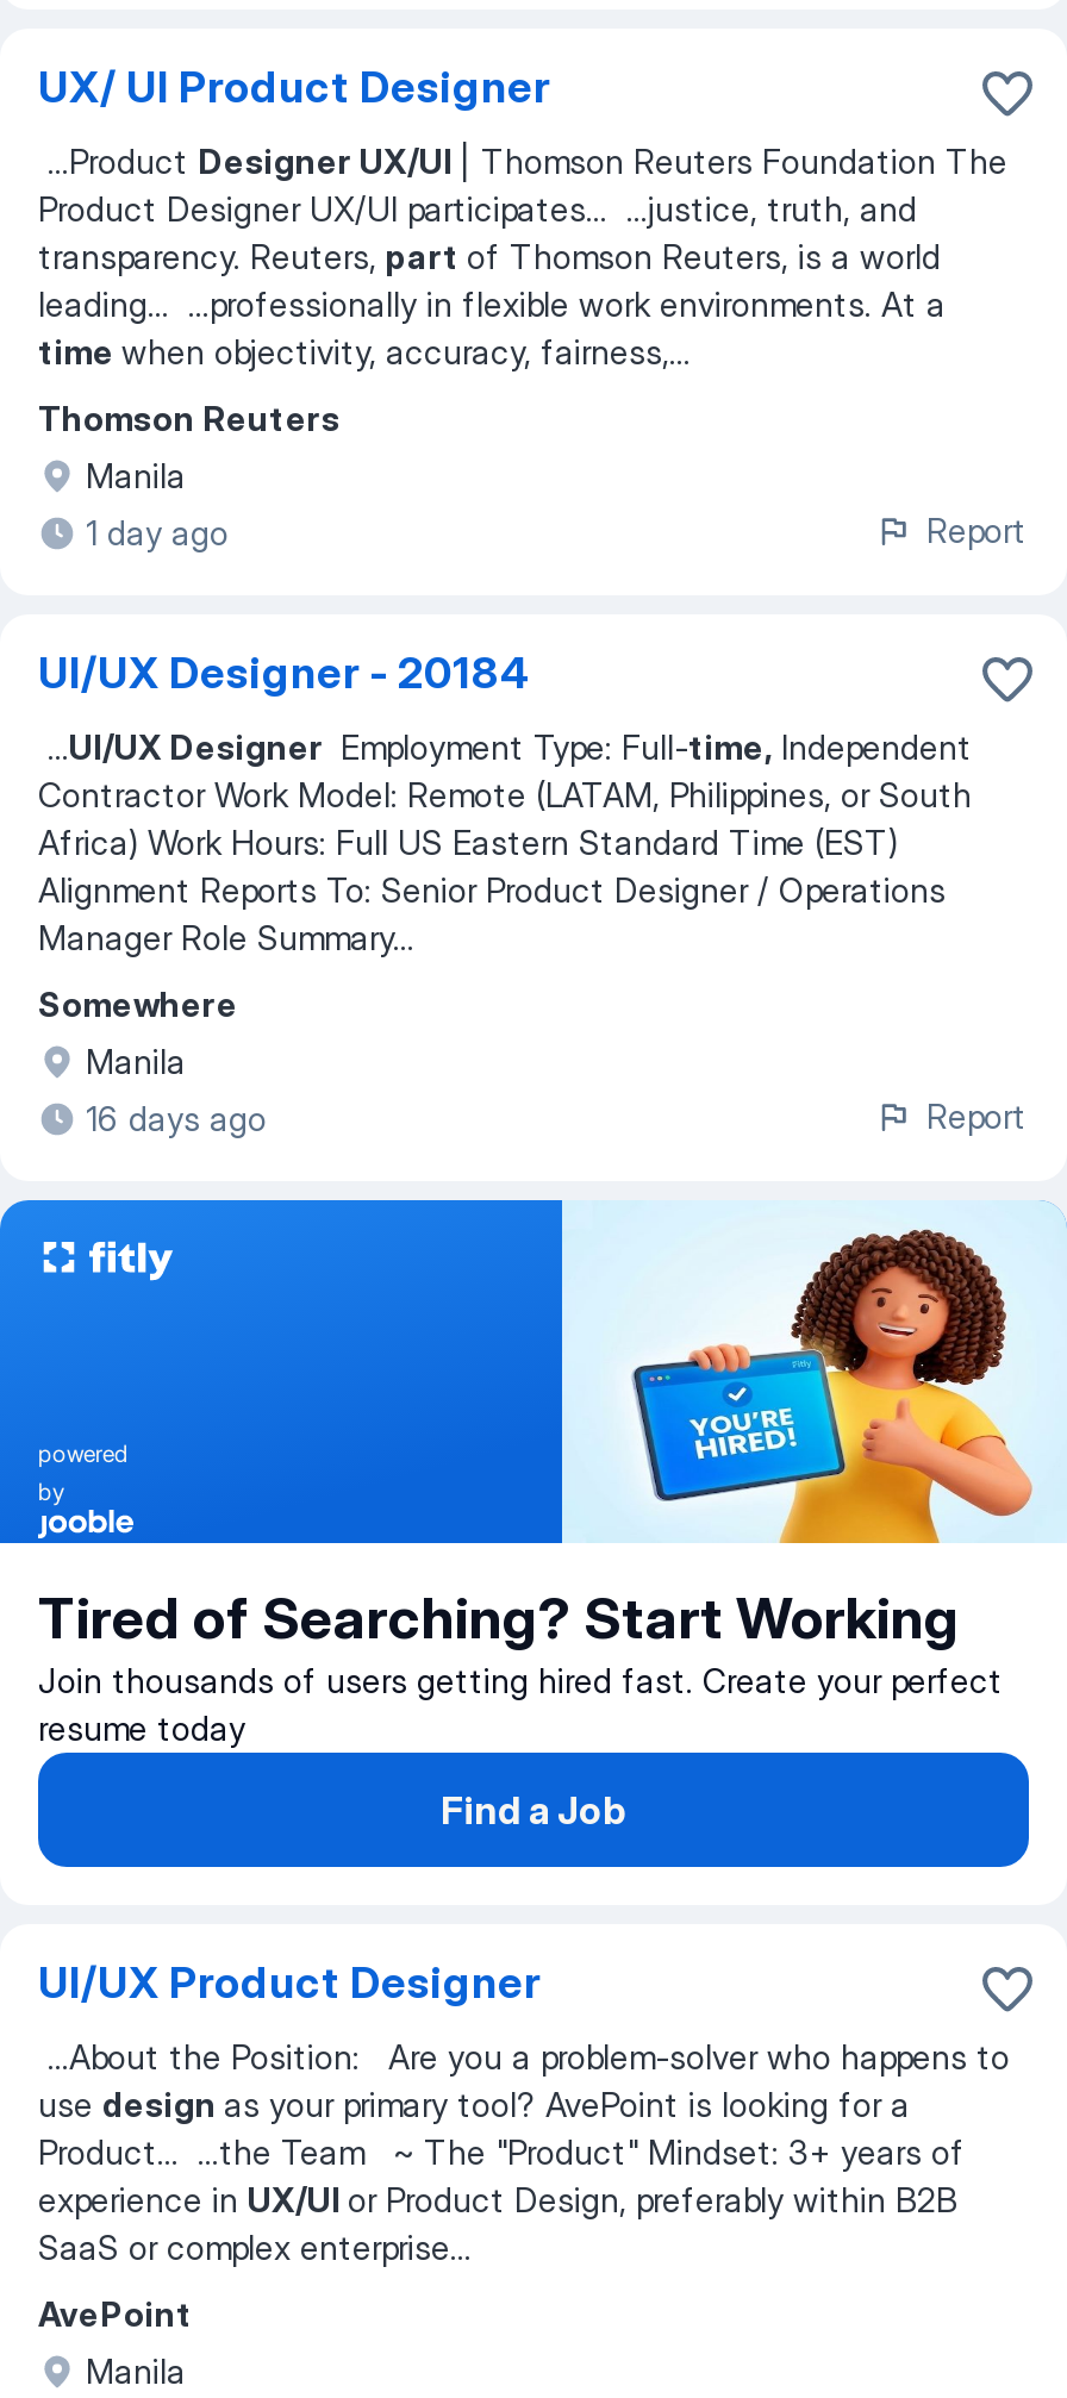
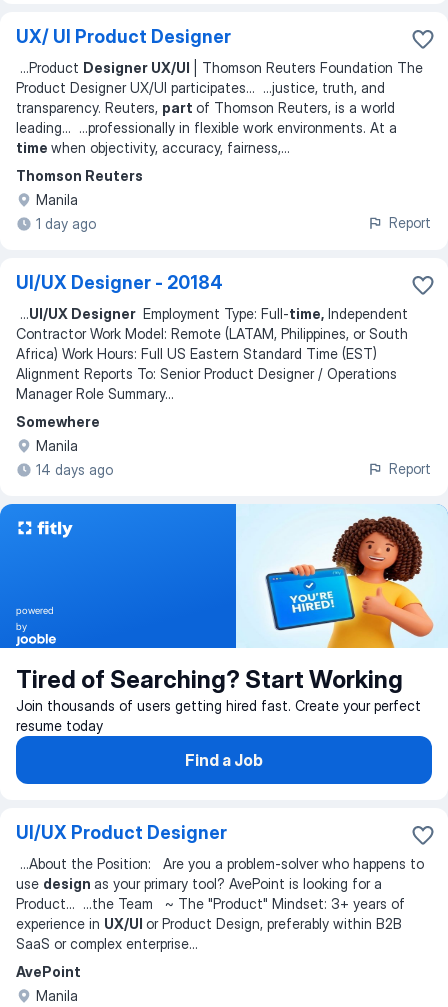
- 16 days ago
+ 14 days ago
